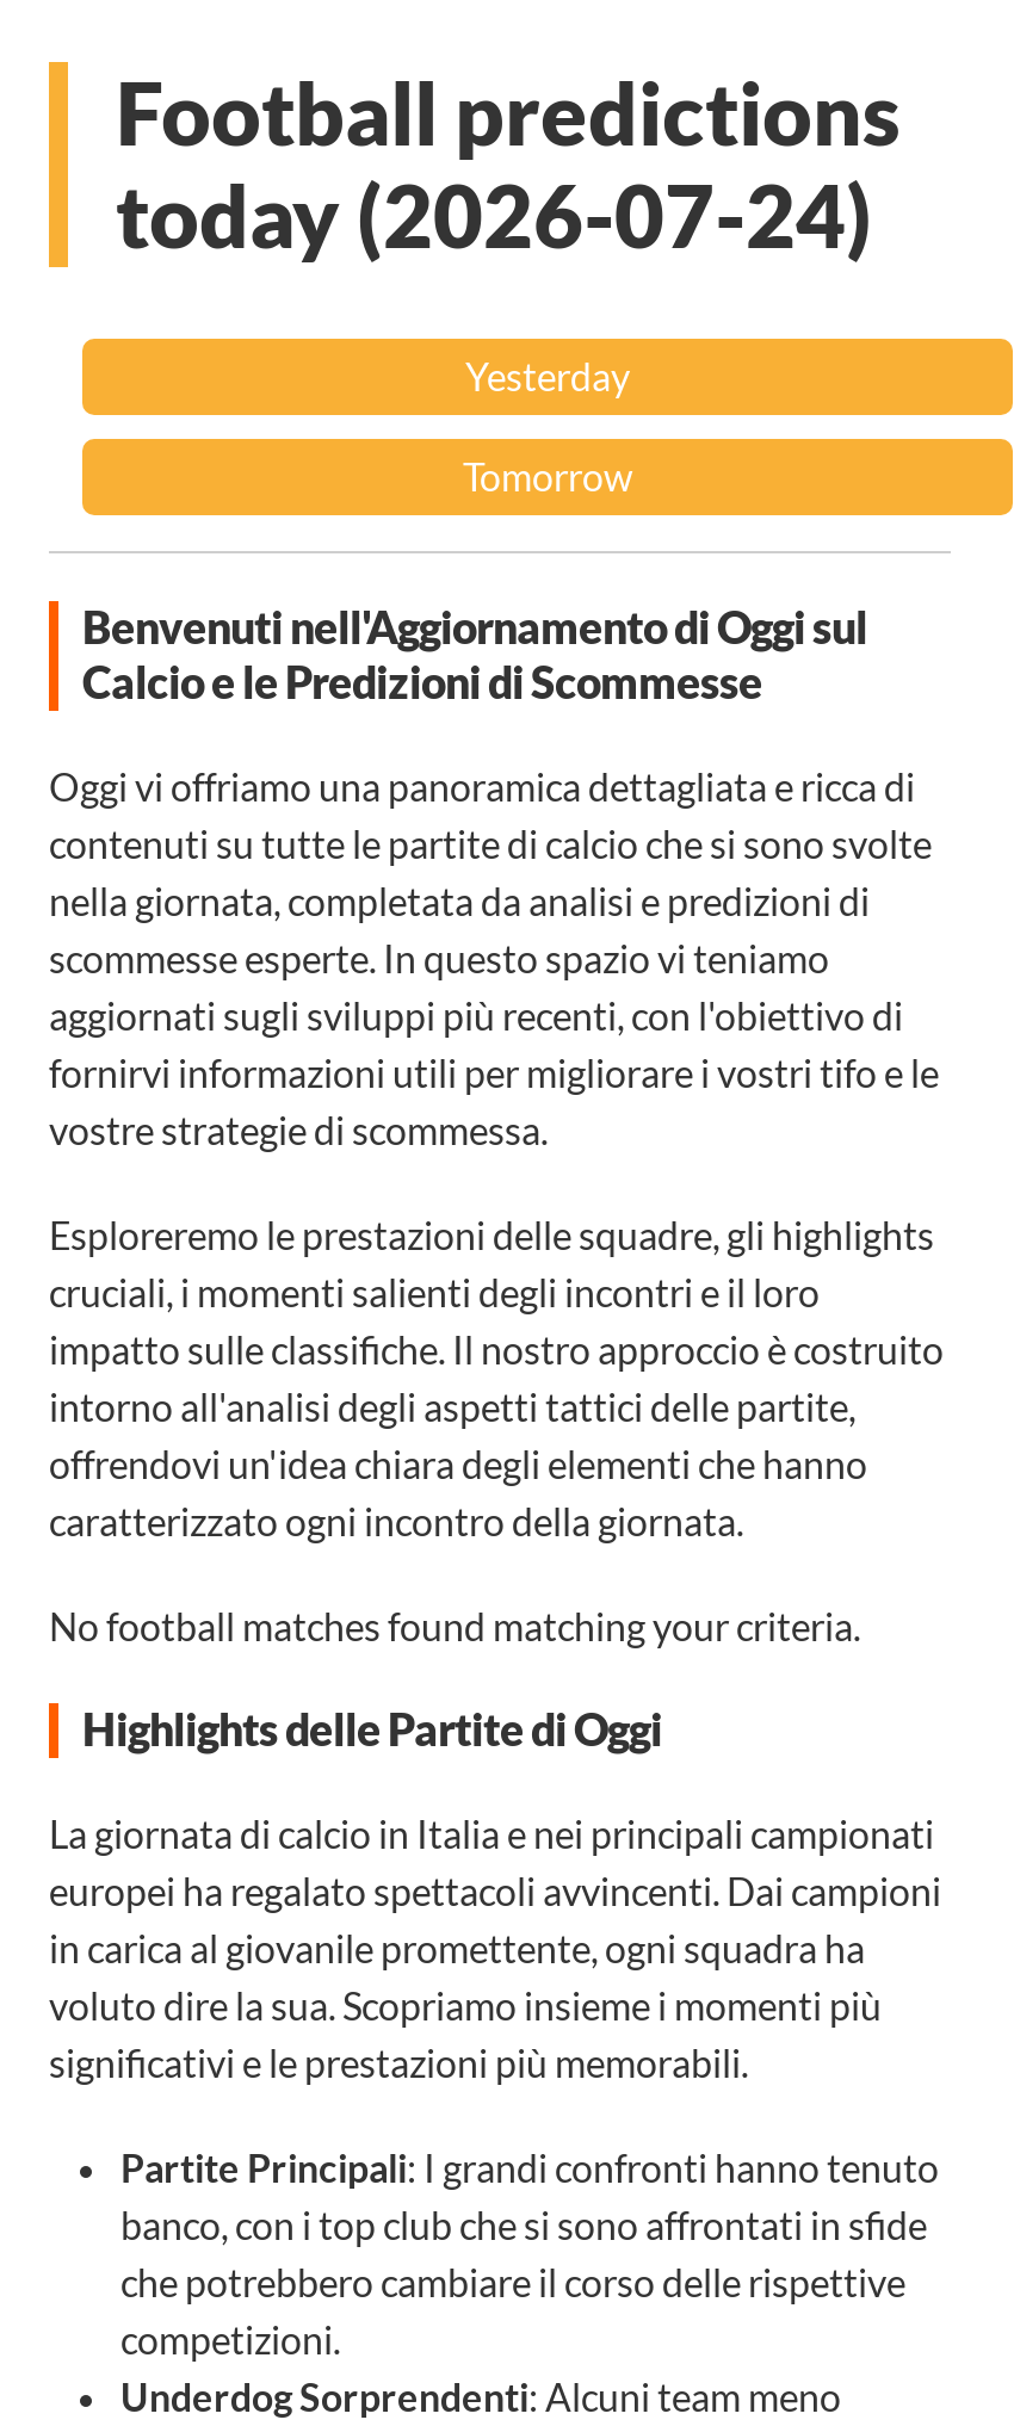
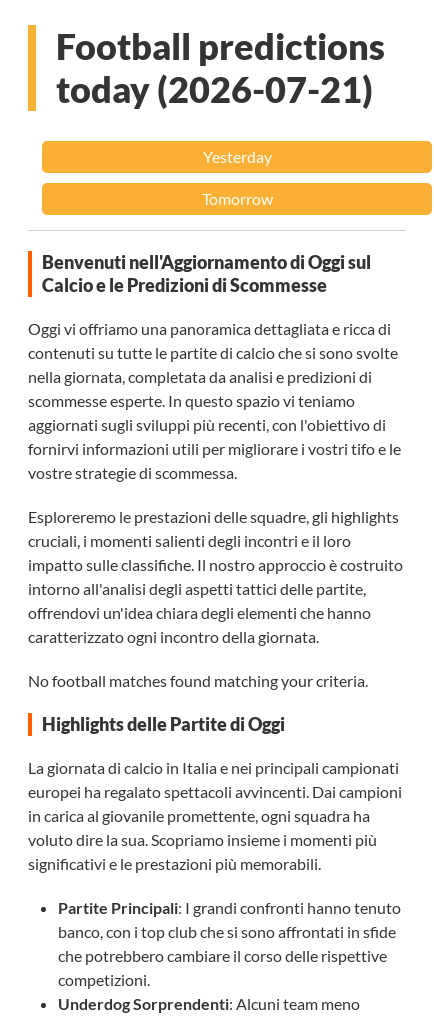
- today (2026-07-24)
+ today (2026-07-21)
